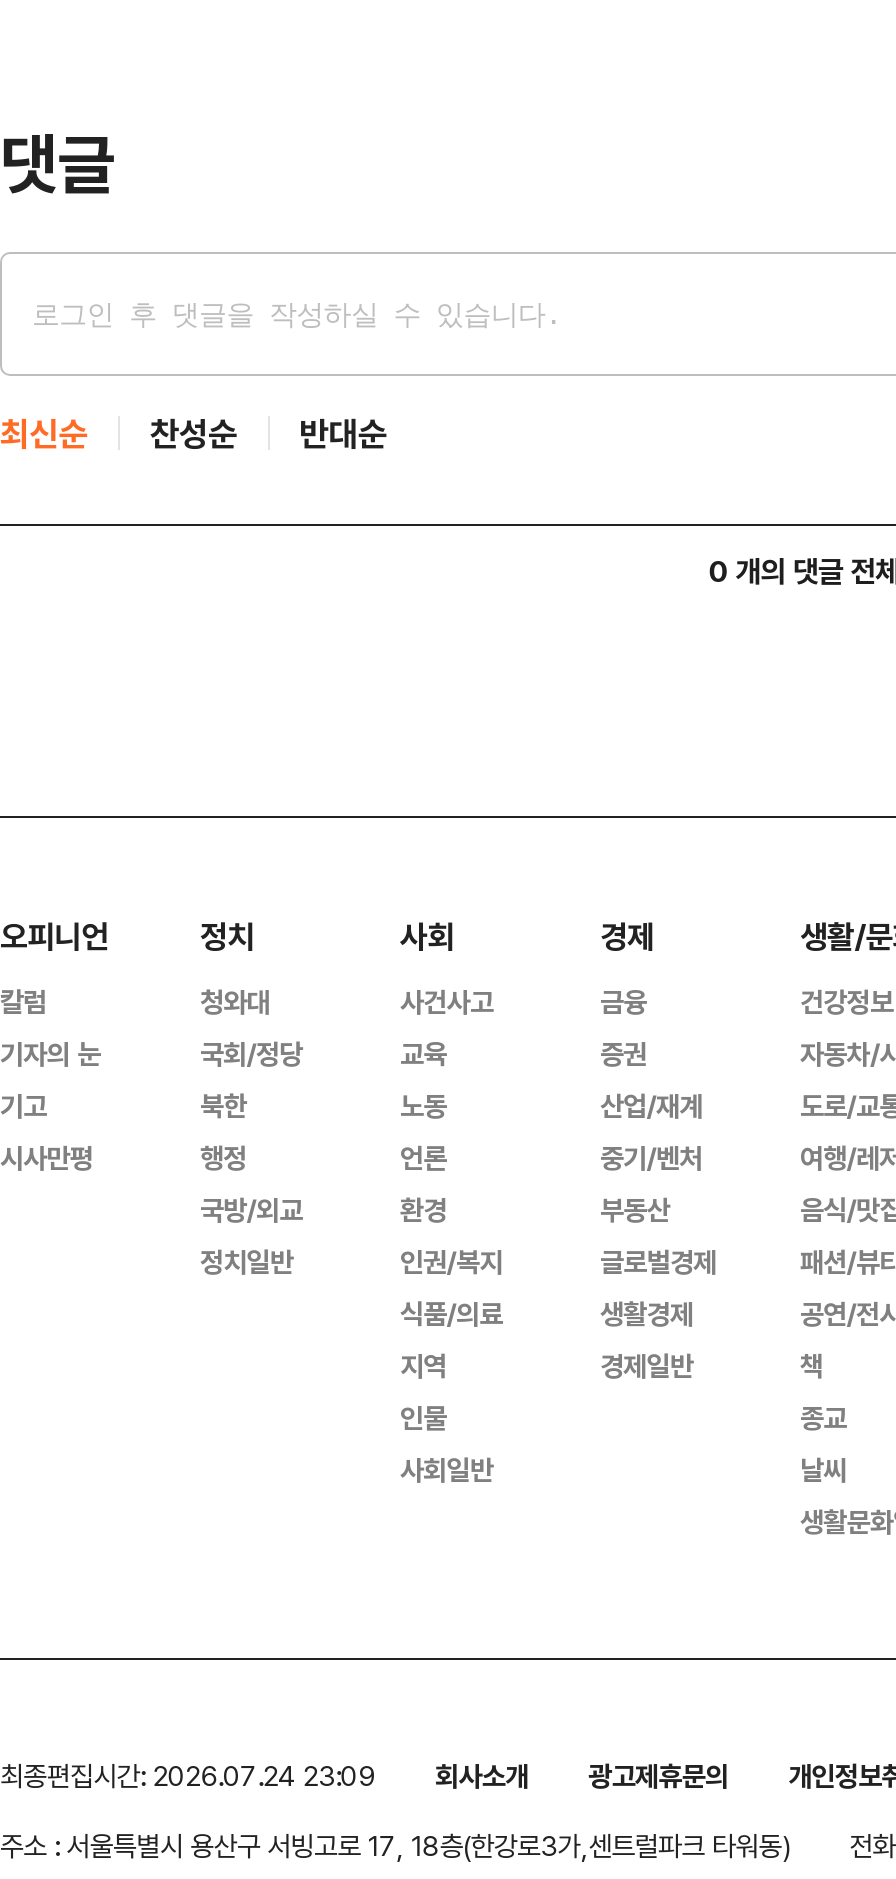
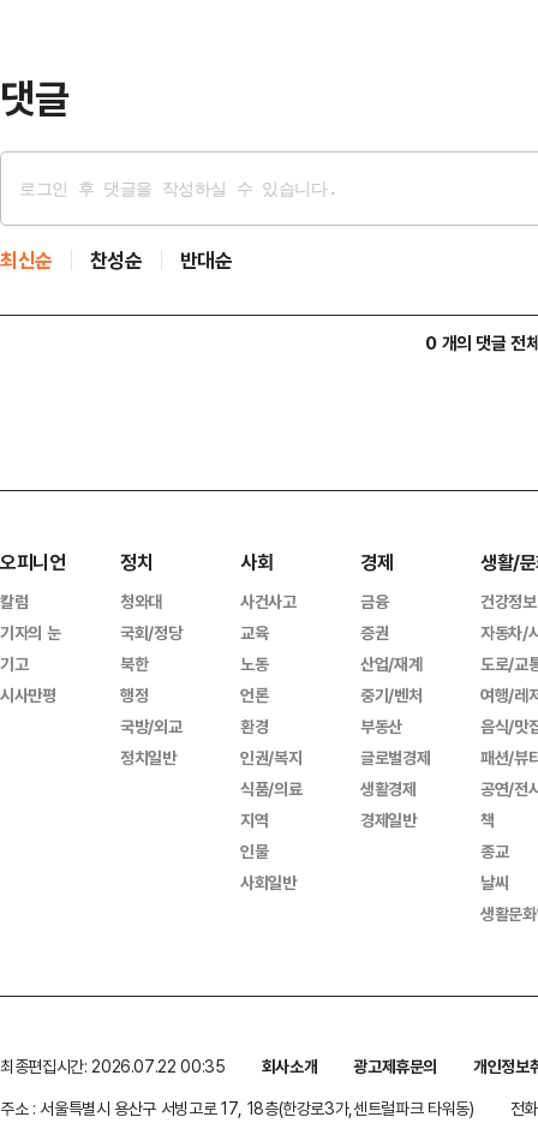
- 최종편집시간: 2026.07.24 23:09
+ 최종편집시간: 2026.07.22 00:35
